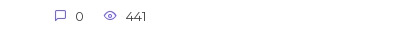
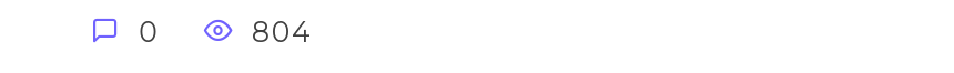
- 441
+ 804
